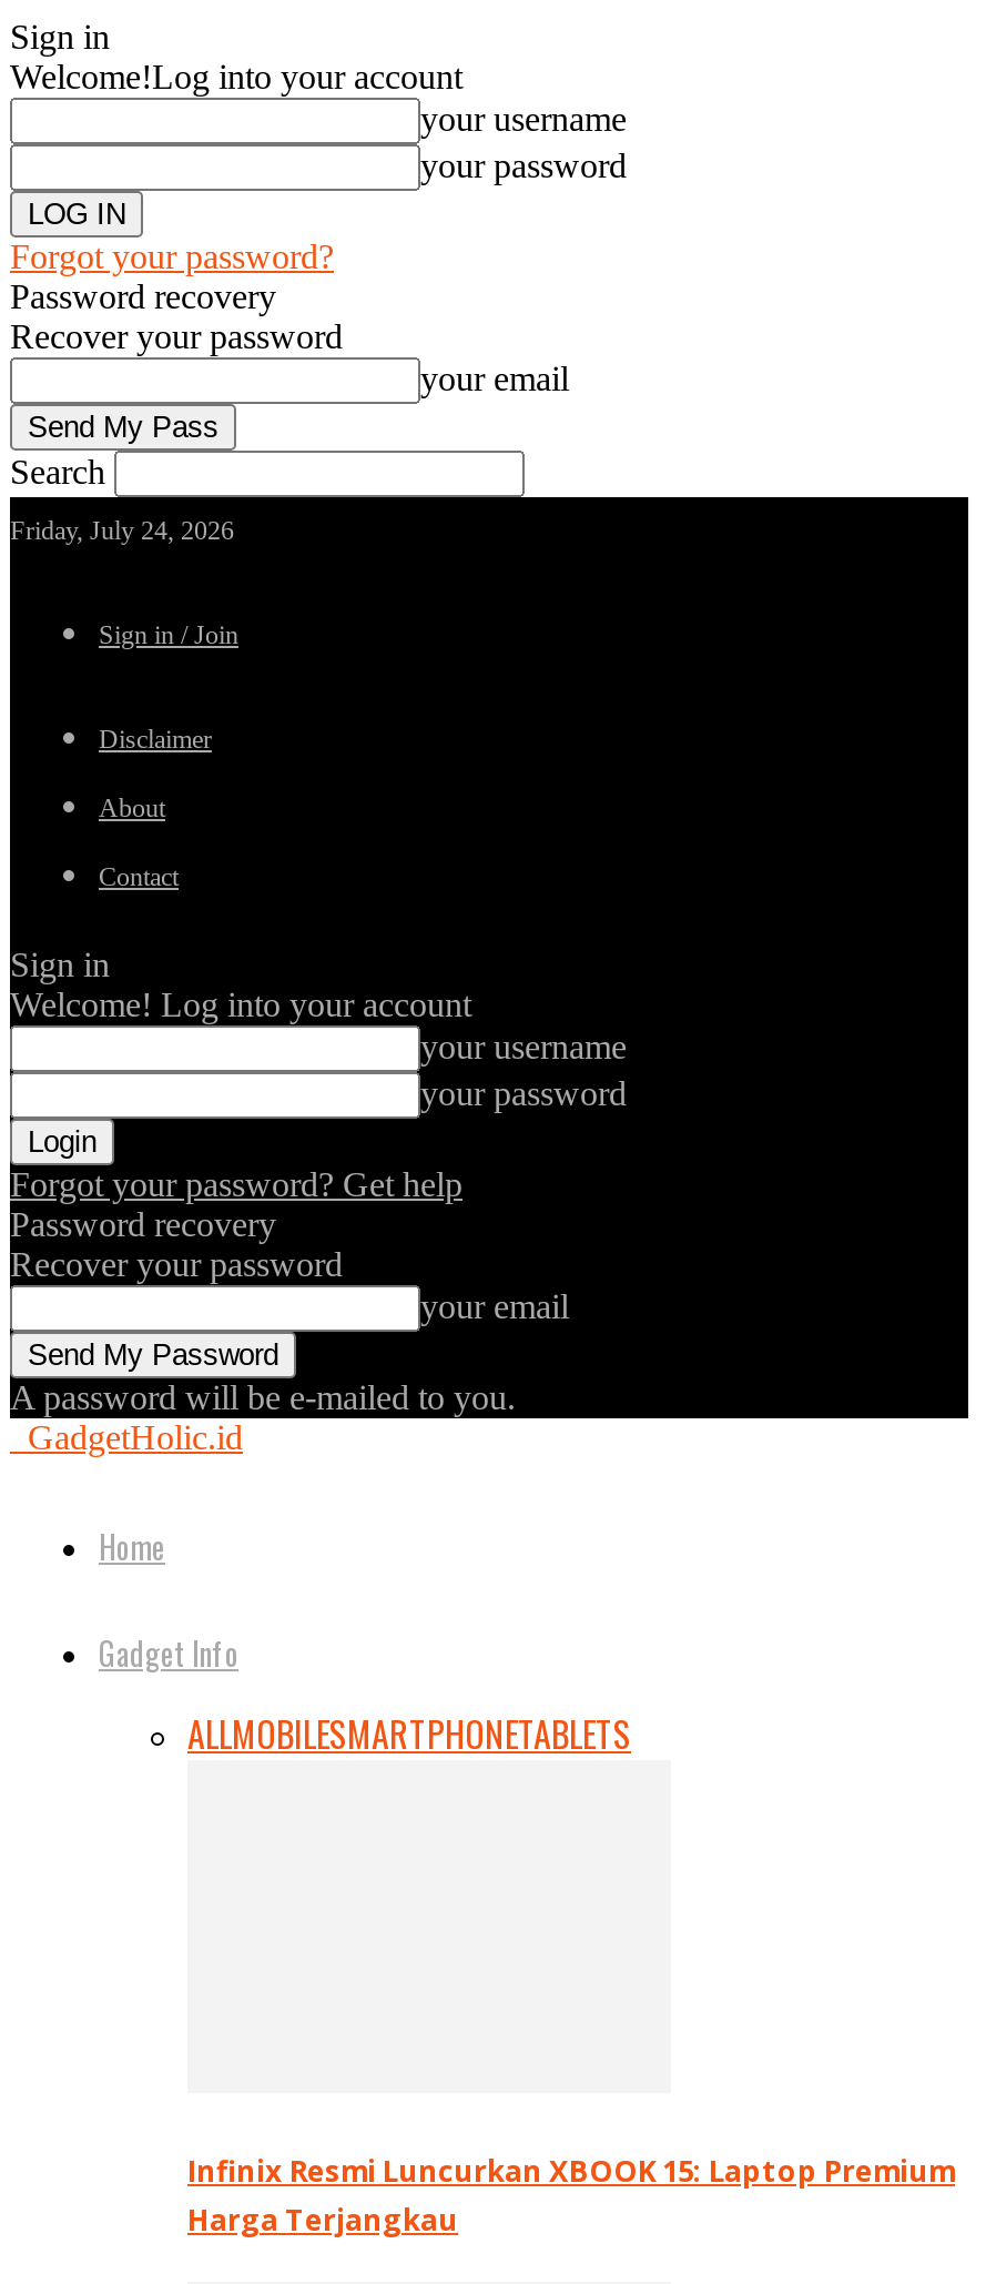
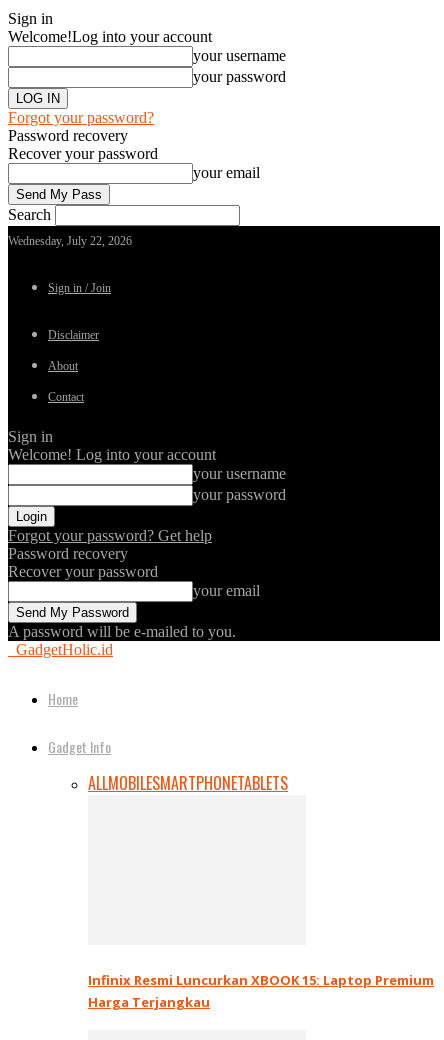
- Friday, July 24, 2026
+ Wednesday, July 22, 2026
